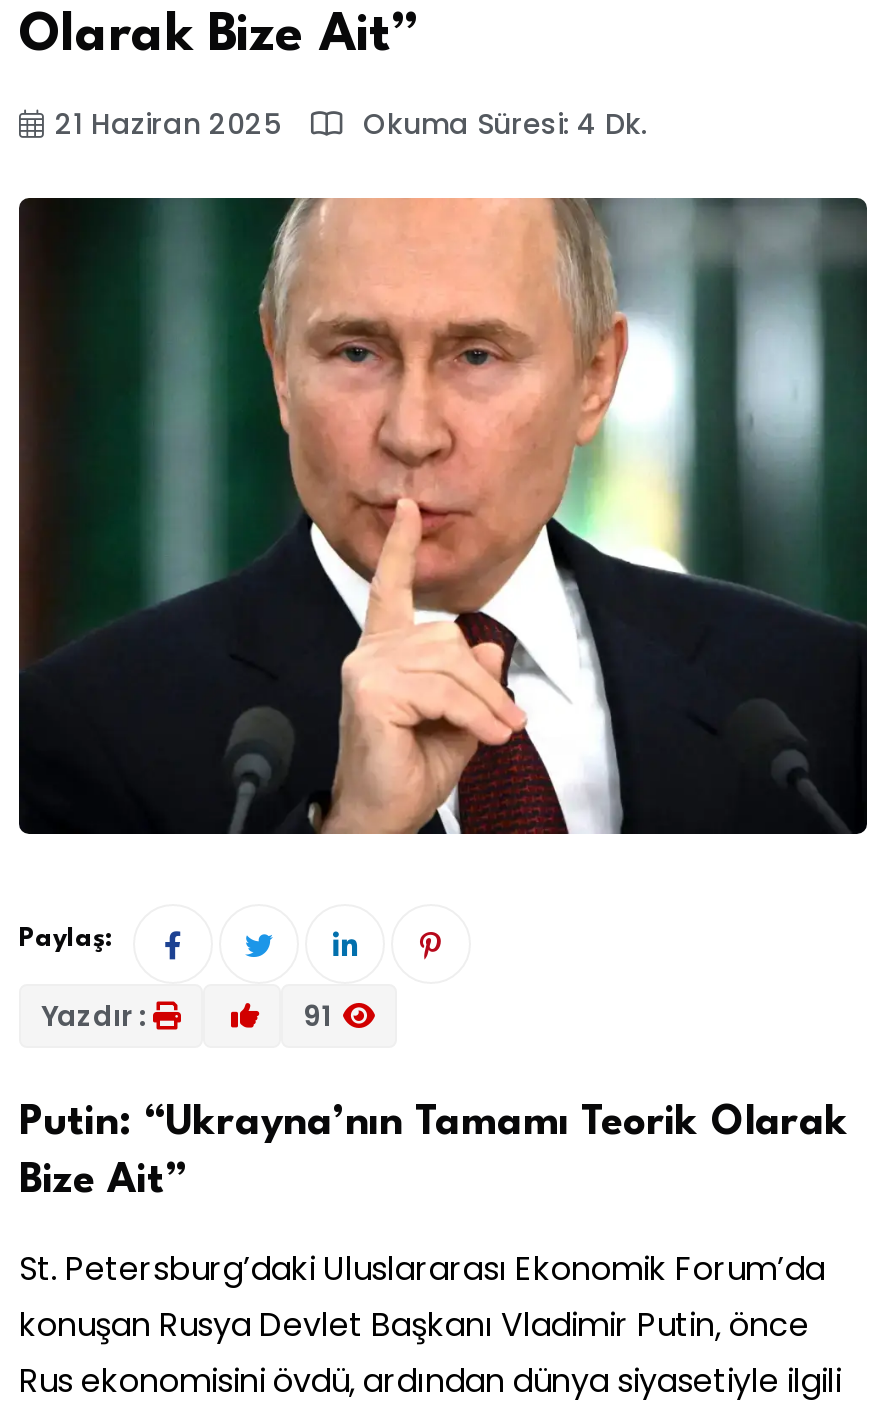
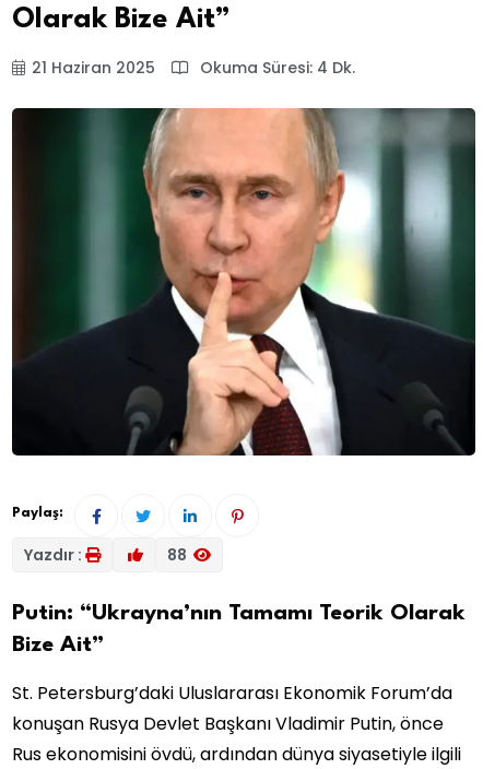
- 91
+ 88
